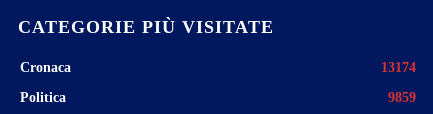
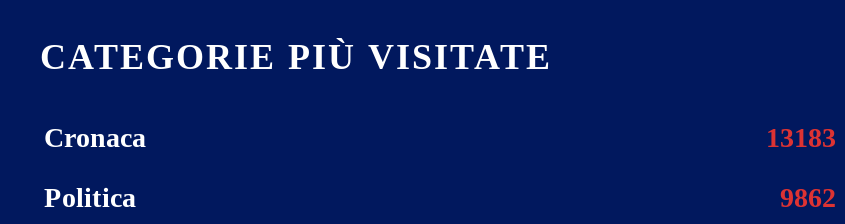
- 13174
+ 13183

- 9859
+ 9862
